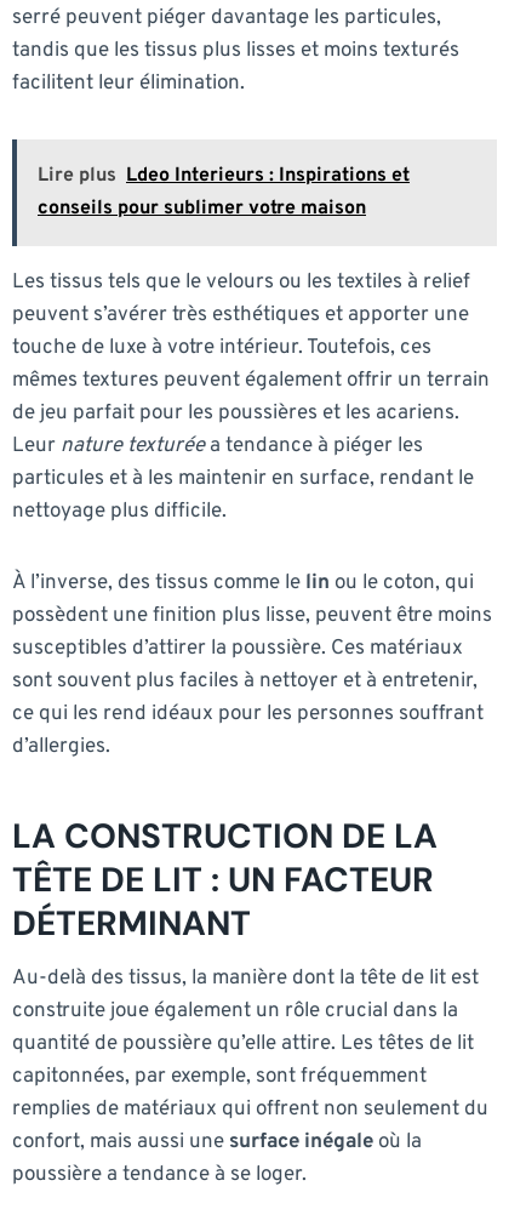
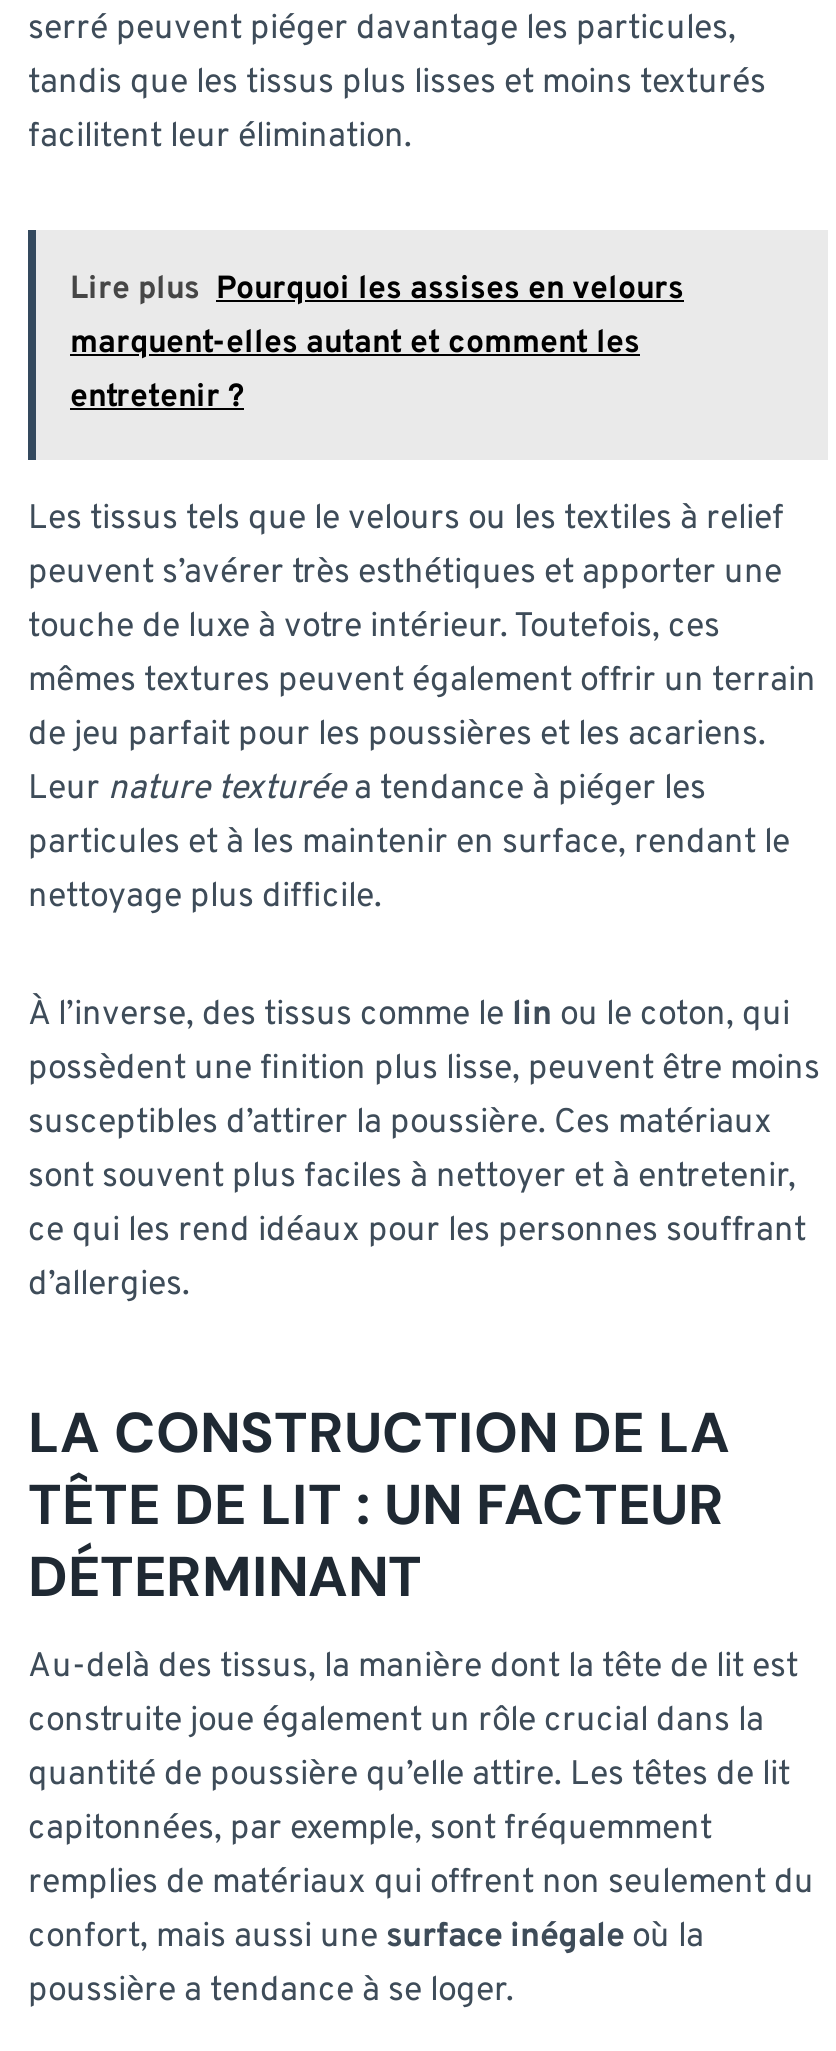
- Lire plus Ldeo Interieurs : Inspirations et
- conseils pour sublimer votre maison
+ Lire plus Pourquoi les assises en velours
+ marquent-elles autant et comment les
+ entretenir ?
